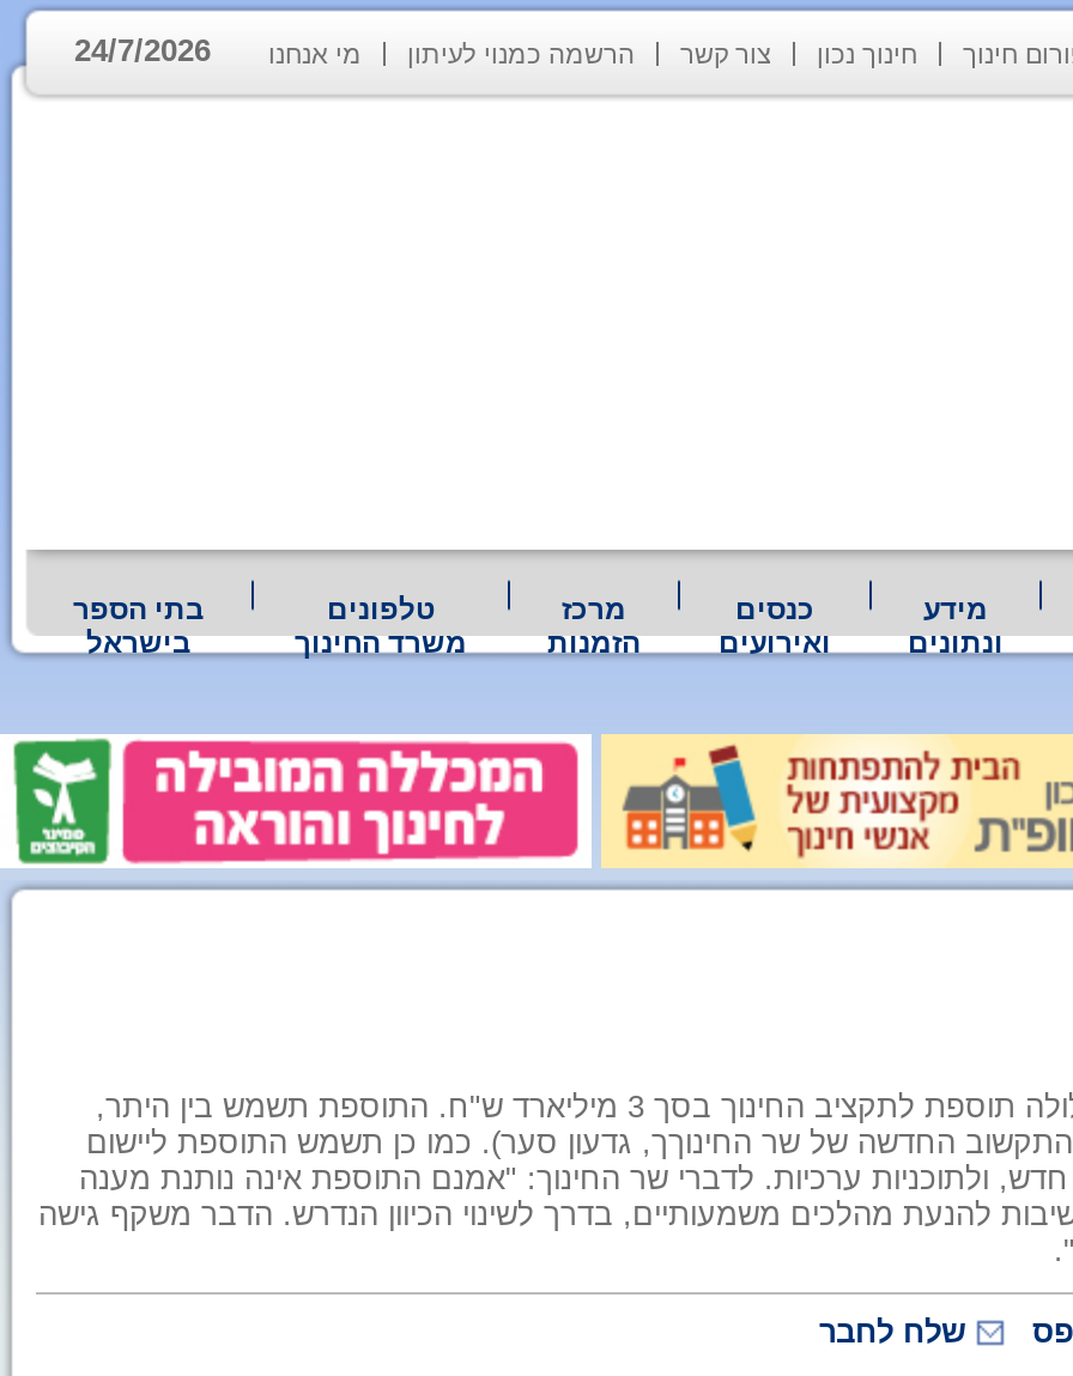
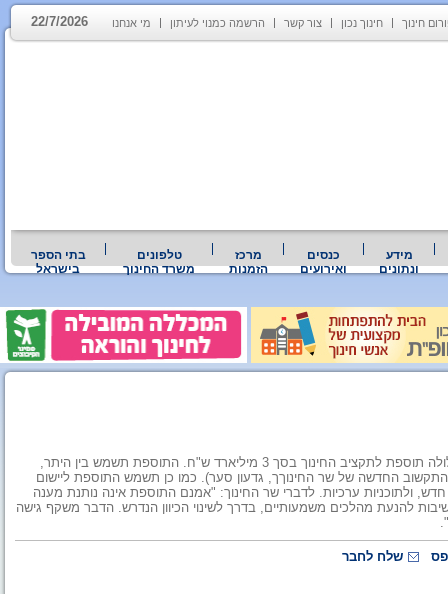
- 24/7/2026
+ 22/7/2026
